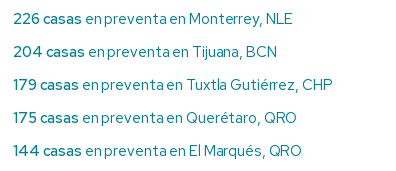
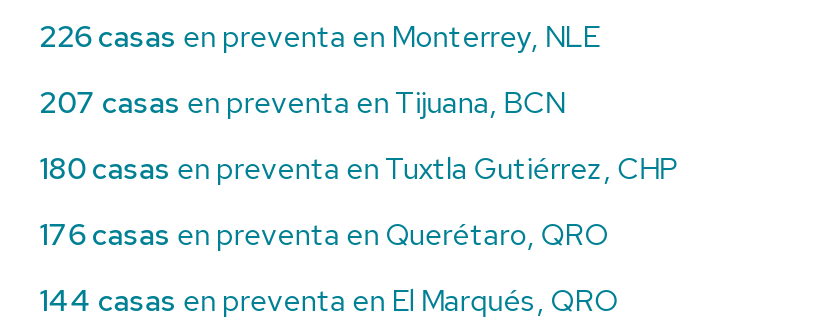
- 204 casas en preventa en Tijuana, BCN
+ 207 casas en preventa en Tijuana, BCN

- 179 casas en preventa en Tuxtla Gutiérrez, CHP
+ 180 casas en preventa en Tuxtla Gutiérrez, CHP

- 175 casas en preventa en Querétaro, QRO
+ 176 casas en preventa en Querétaro, QRO
